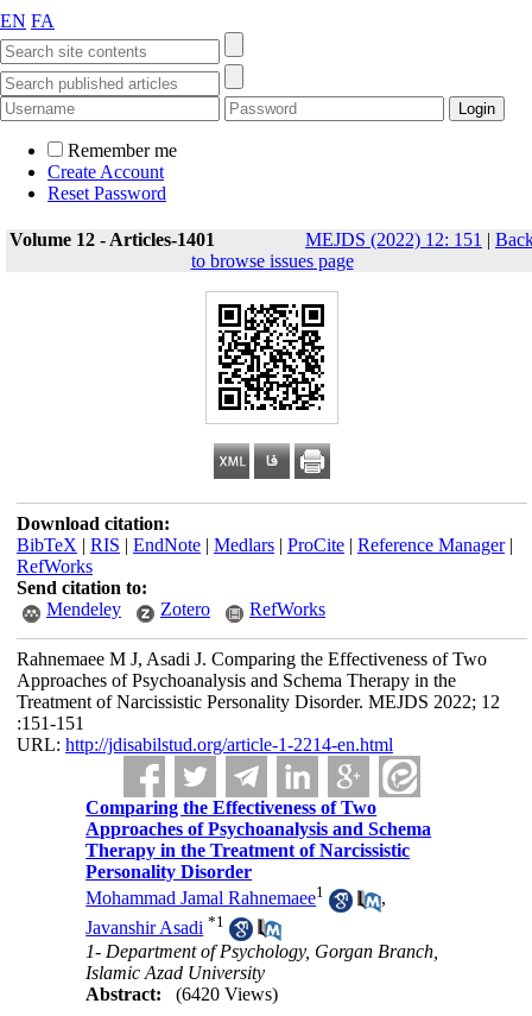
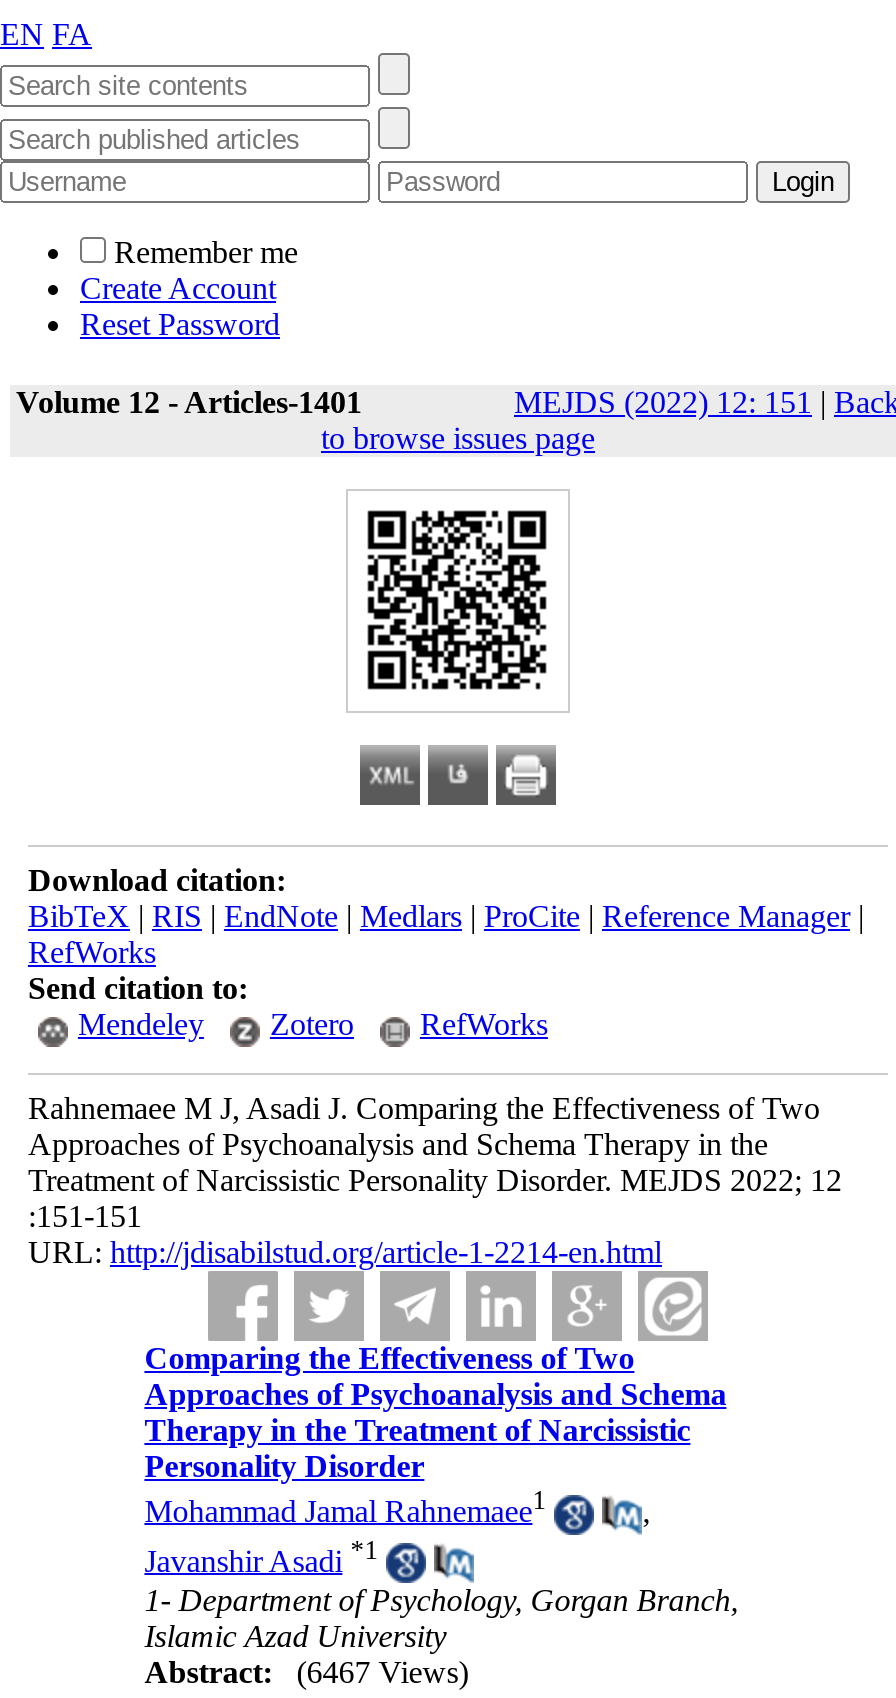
- Abstract: (6420 Views)
+ Abstract: (6467 Views)
